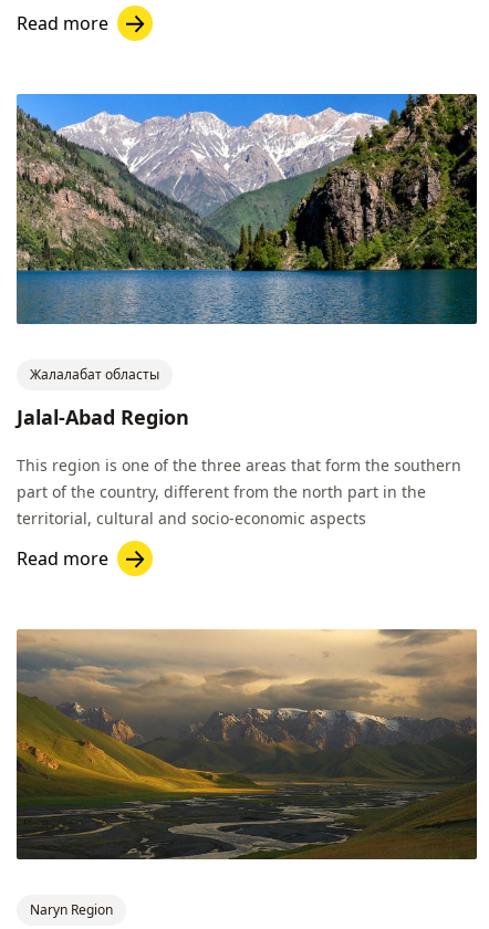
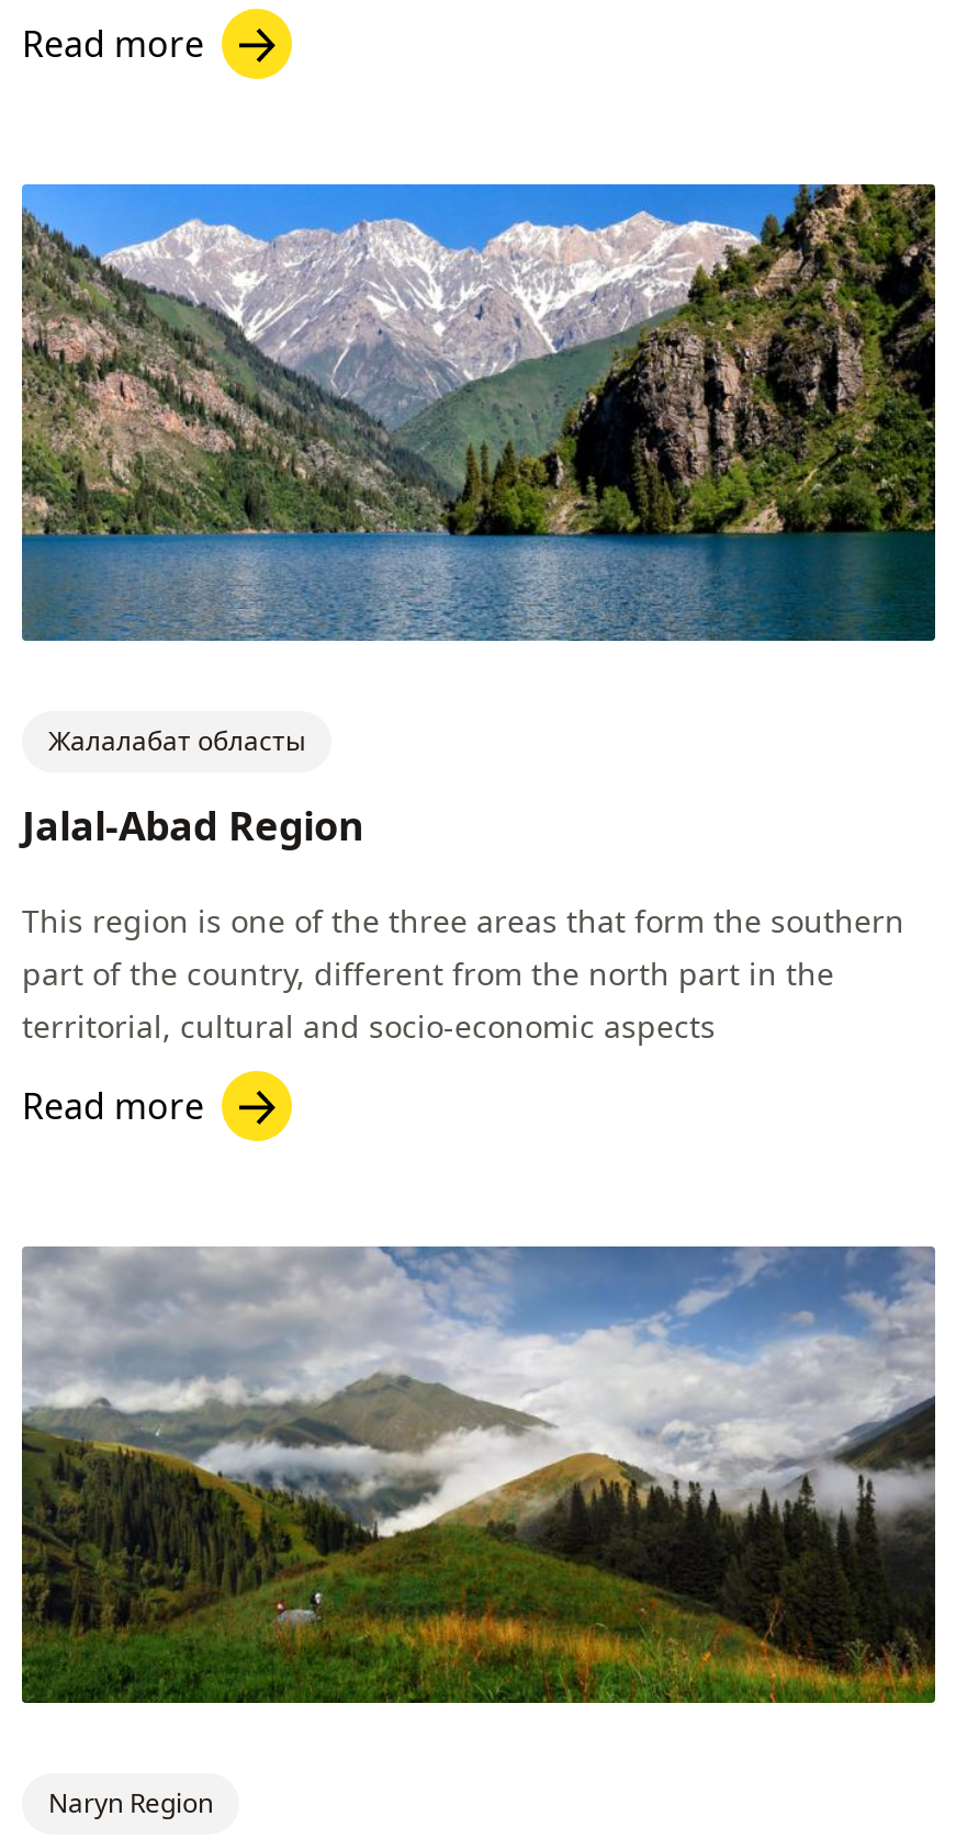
- [image]
+ [image]
